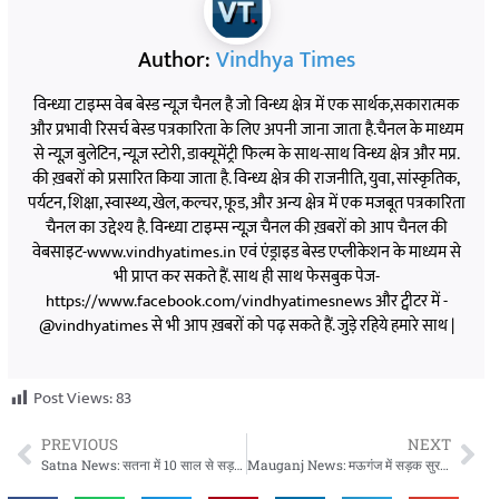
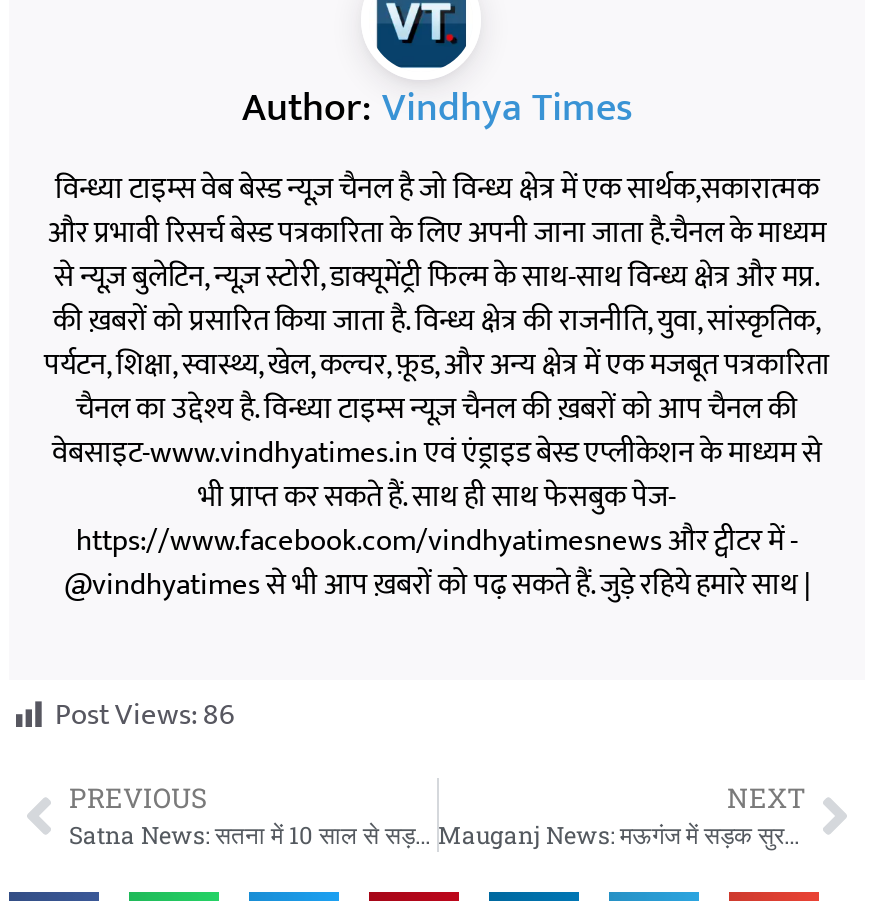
- Post Views: 83
+ Post Views: 86
